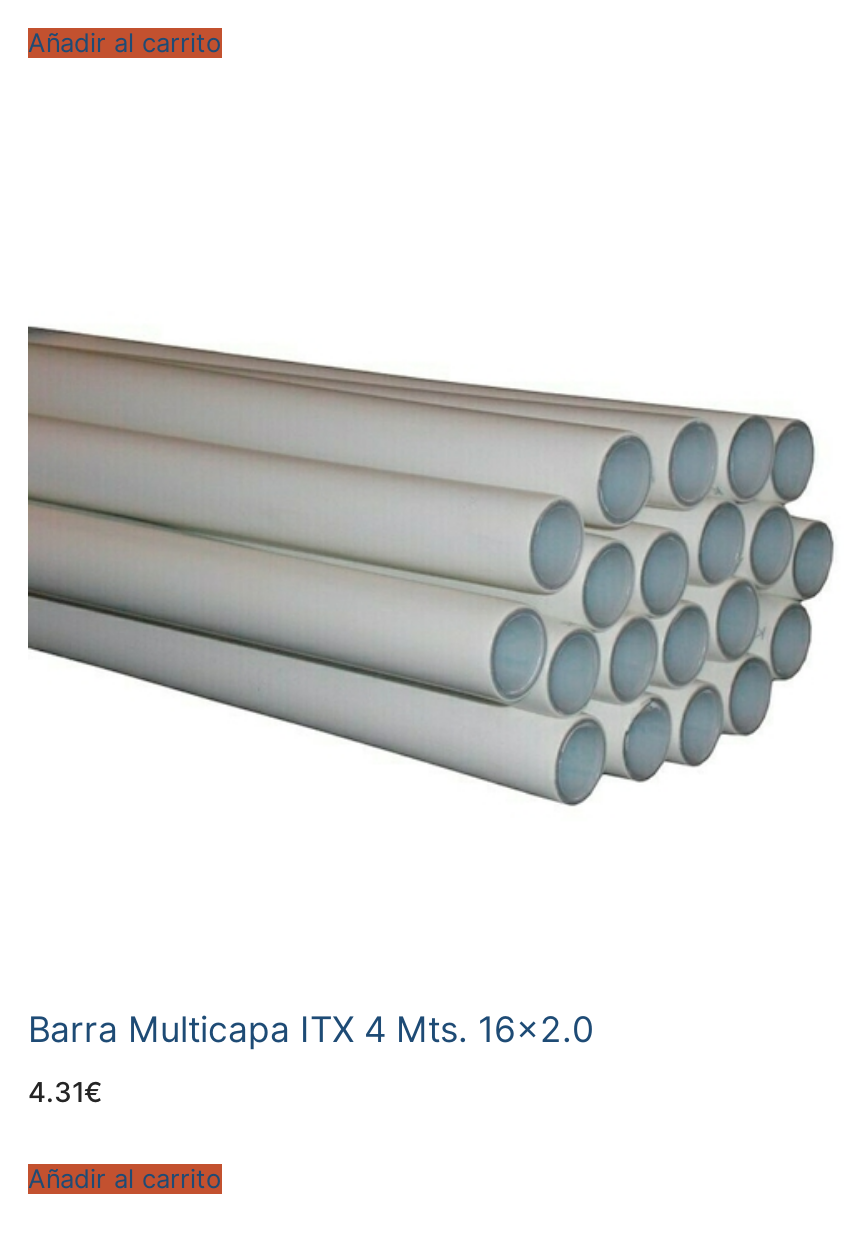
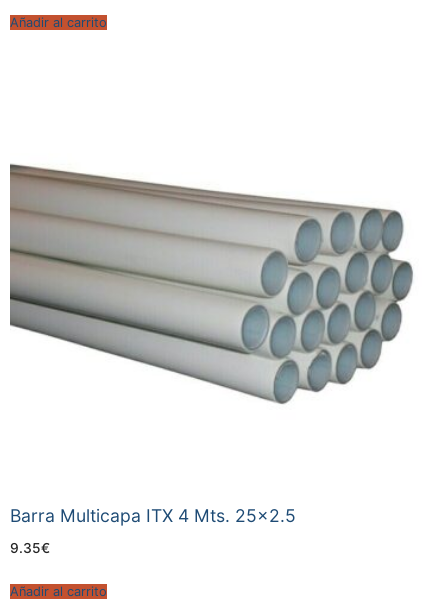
- Barra Multicapa ITX 4 Mts. 16×2.0
+ Barra Multicapa ITX 4 Mts. 25×2.5

- 4.31€
+ 9.35€
